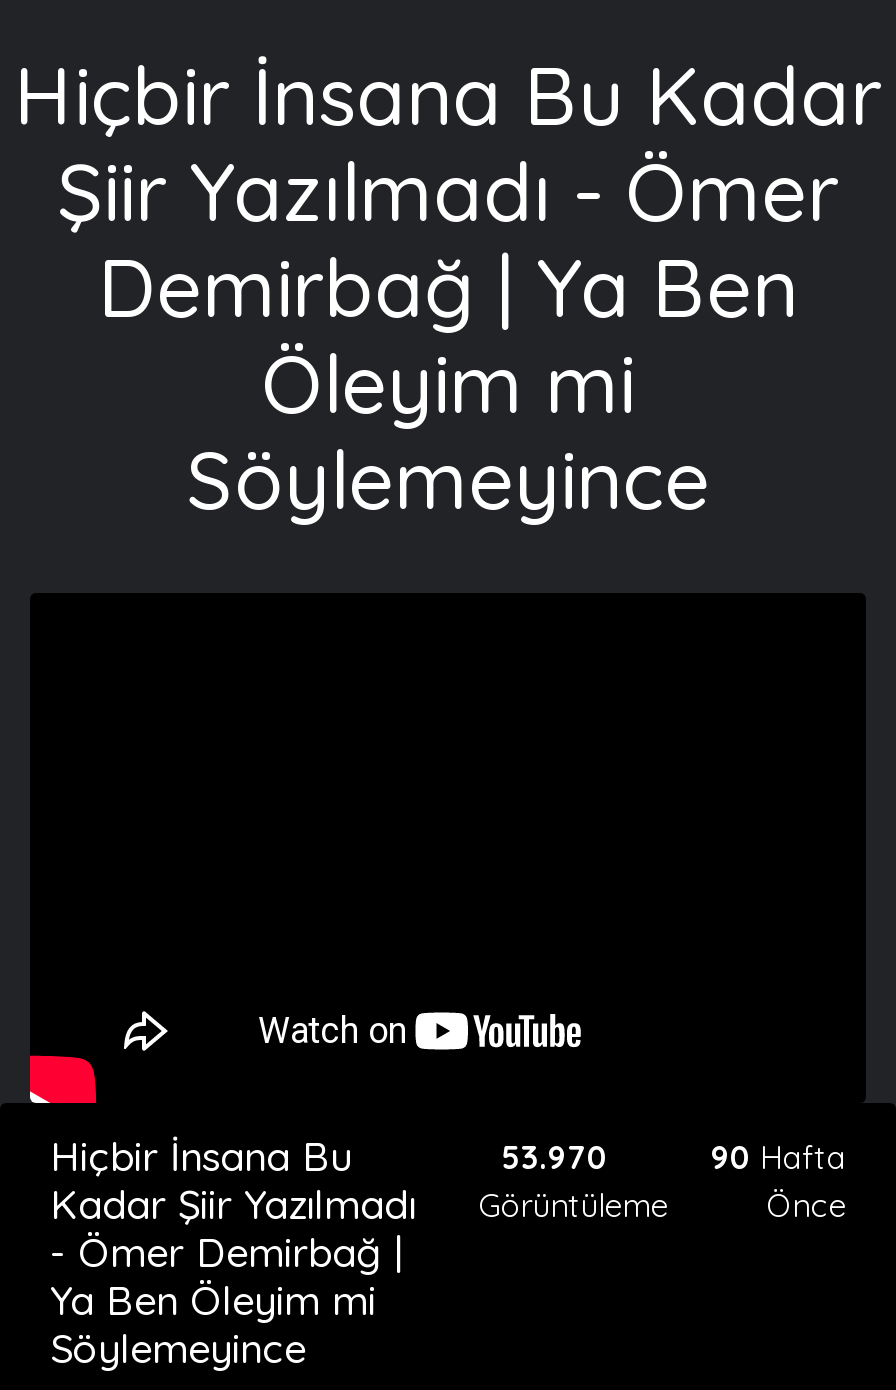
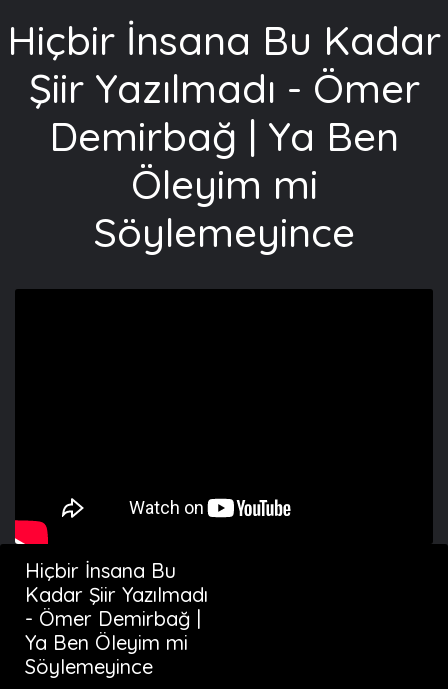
- 53.970
- Görüntüleme

- 90 Hafta
- Önce
